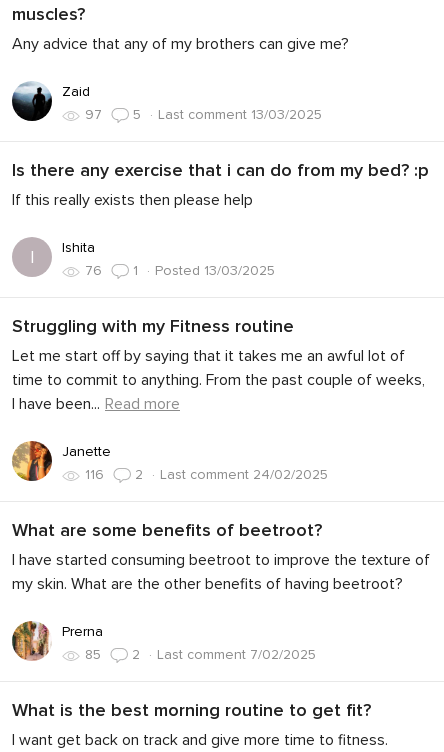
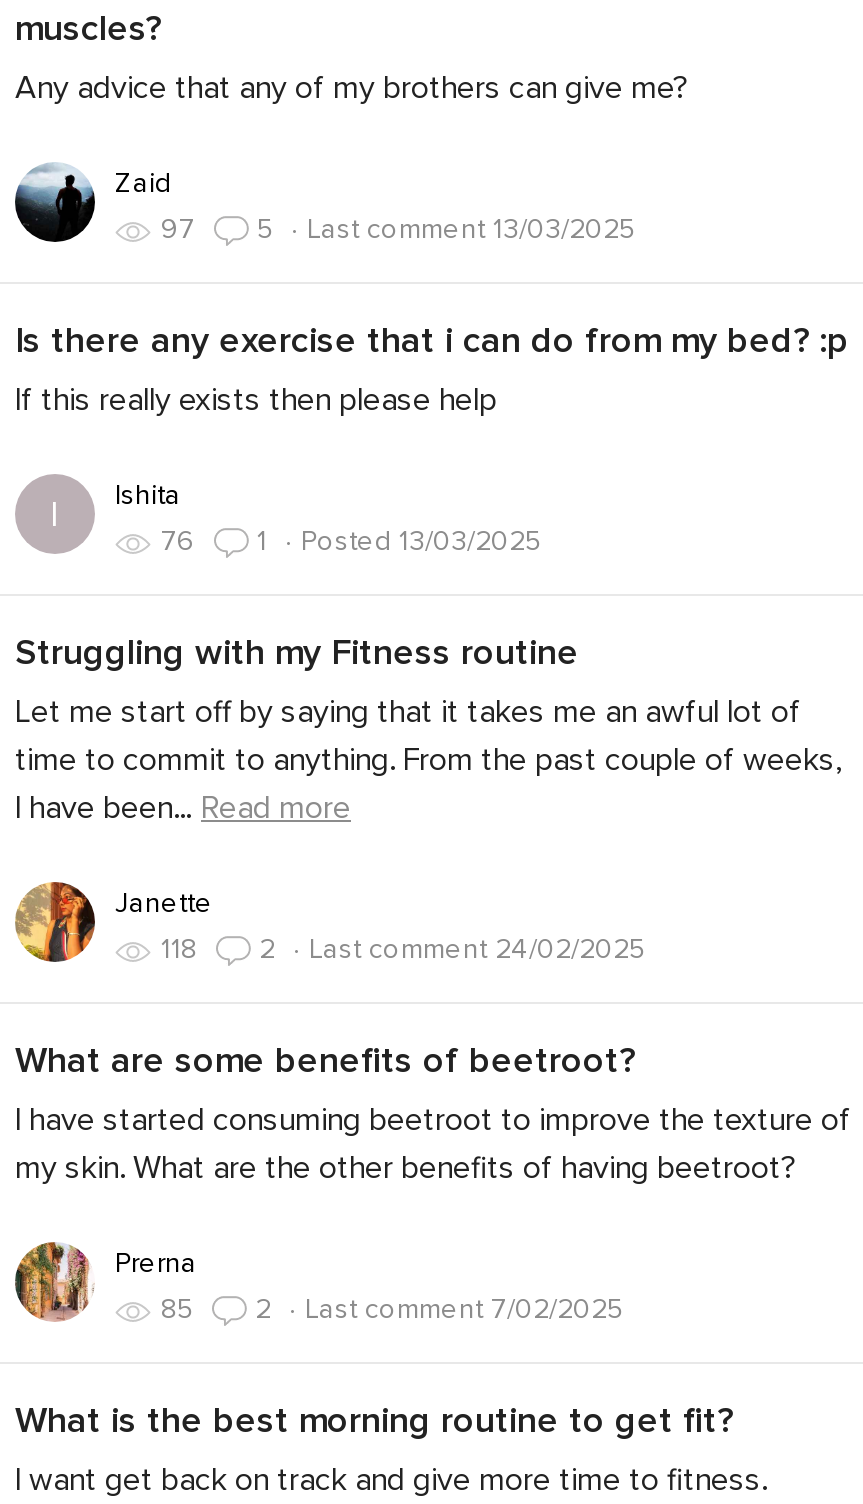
- 116 2 · Last comment 24/02/2025
+ 118 2 · Last comment 24/02/2025
